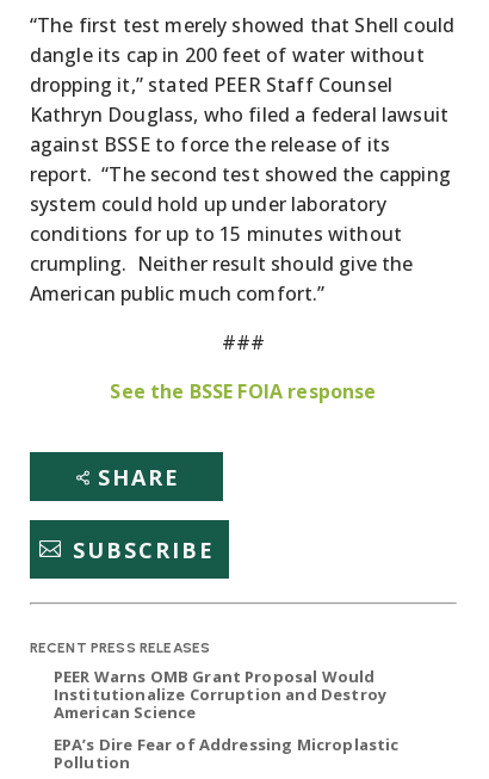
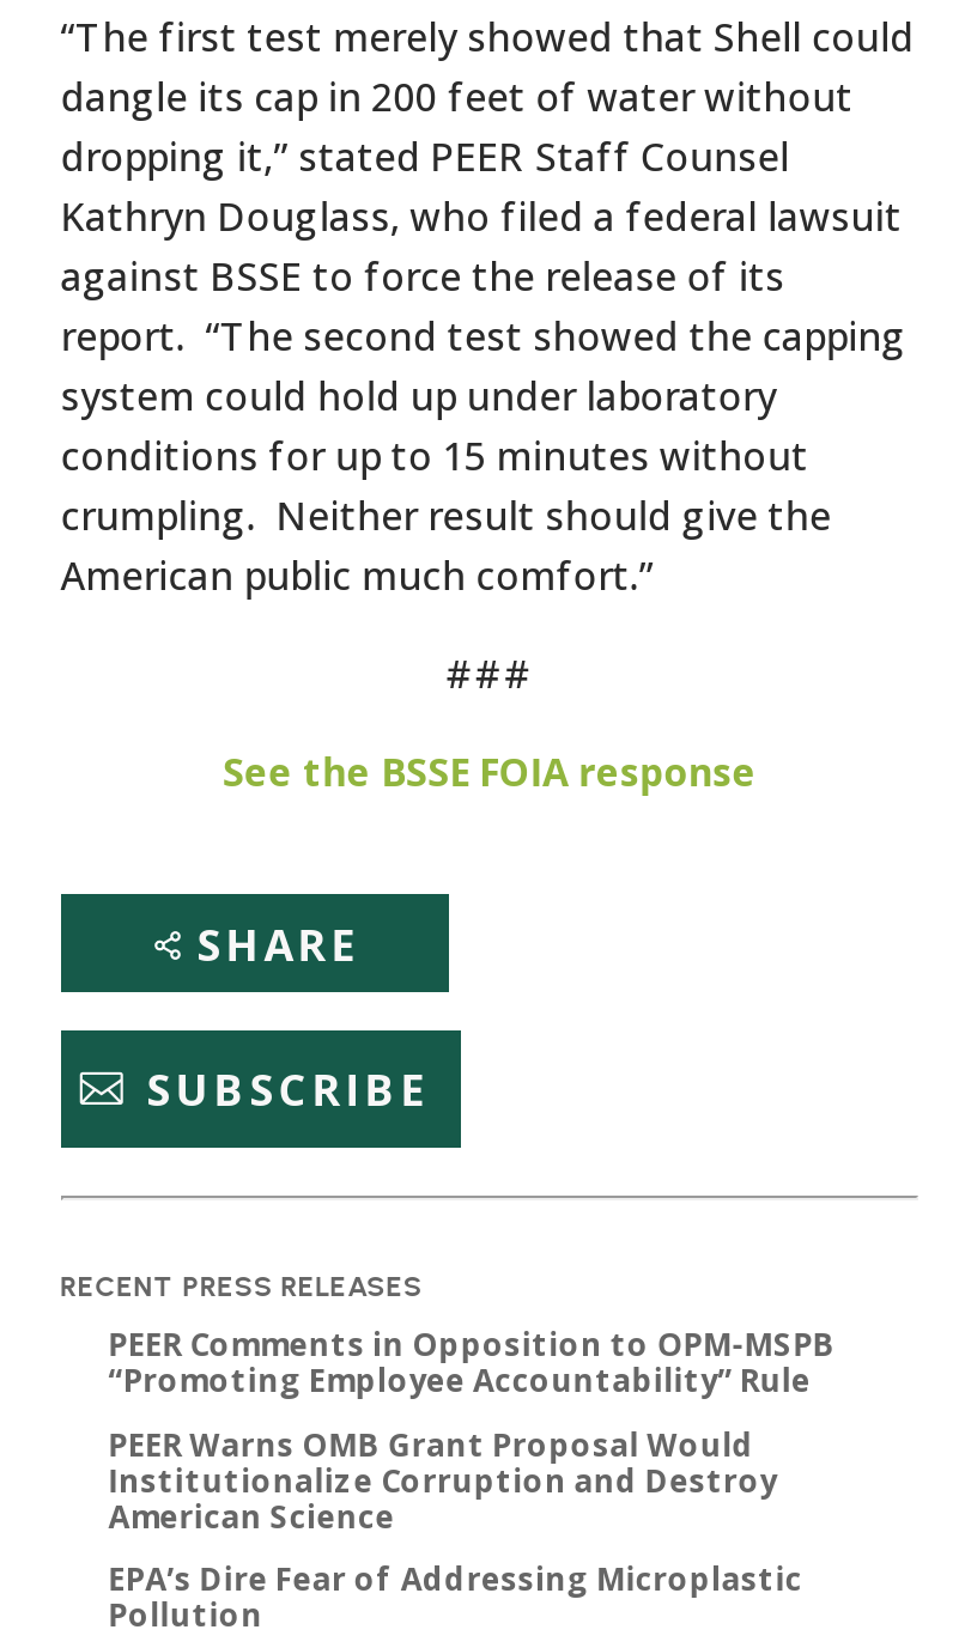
+ PEER Comments in Opposition to OPM-MSPB
+ “Promoting Employee Accountability” Rule
